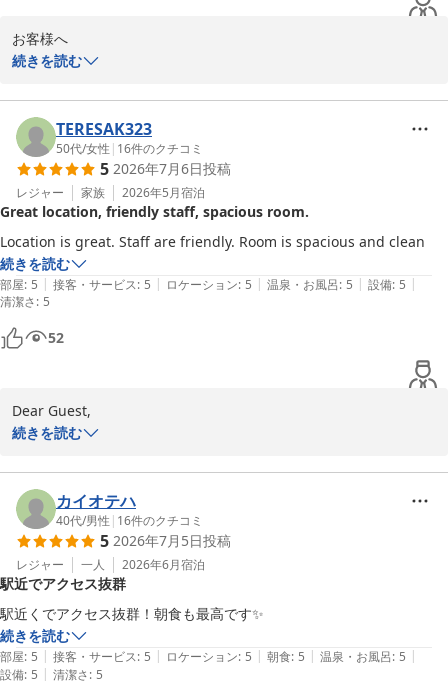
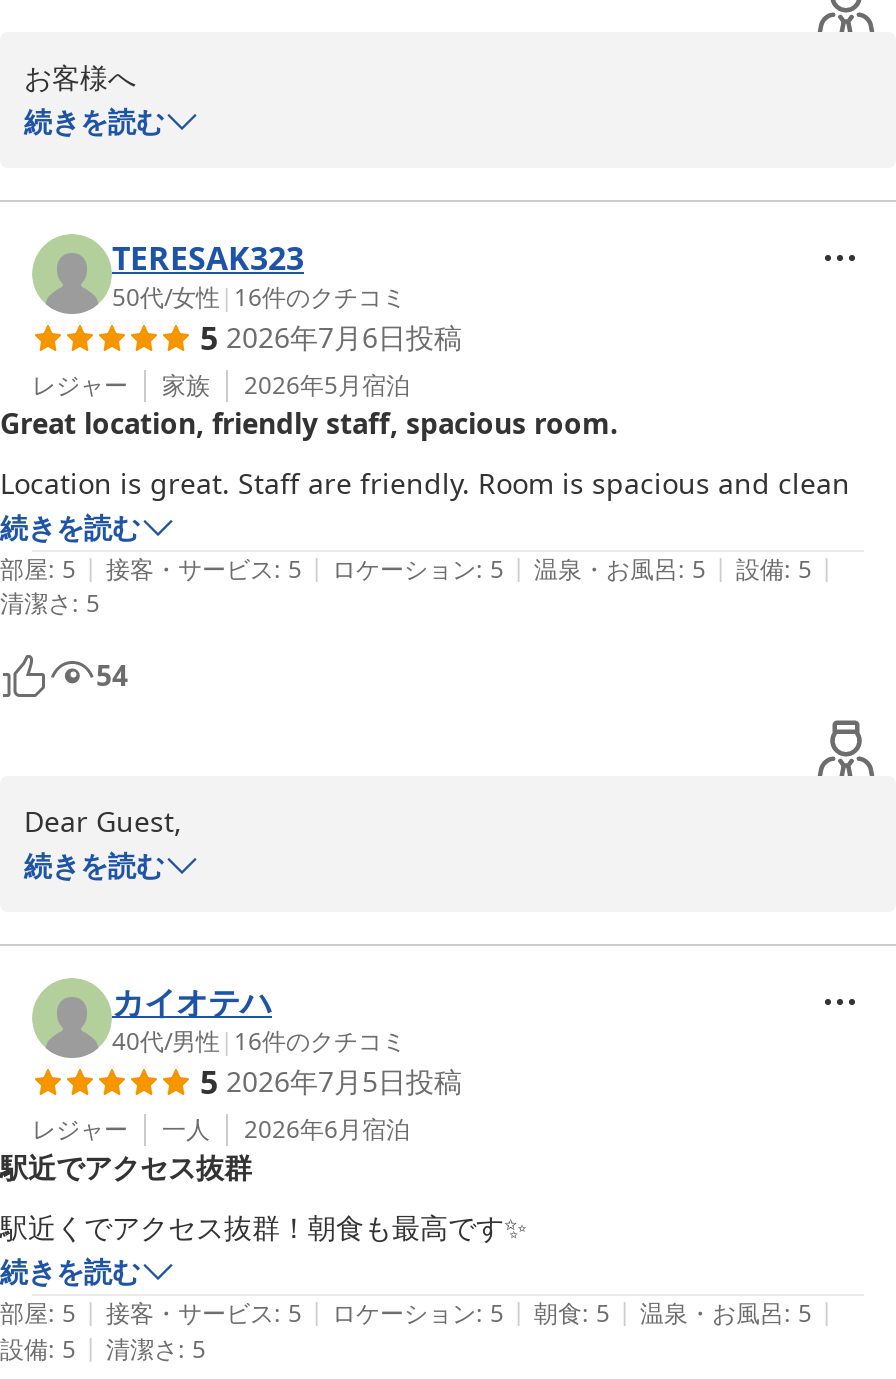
- 52
+ 54
